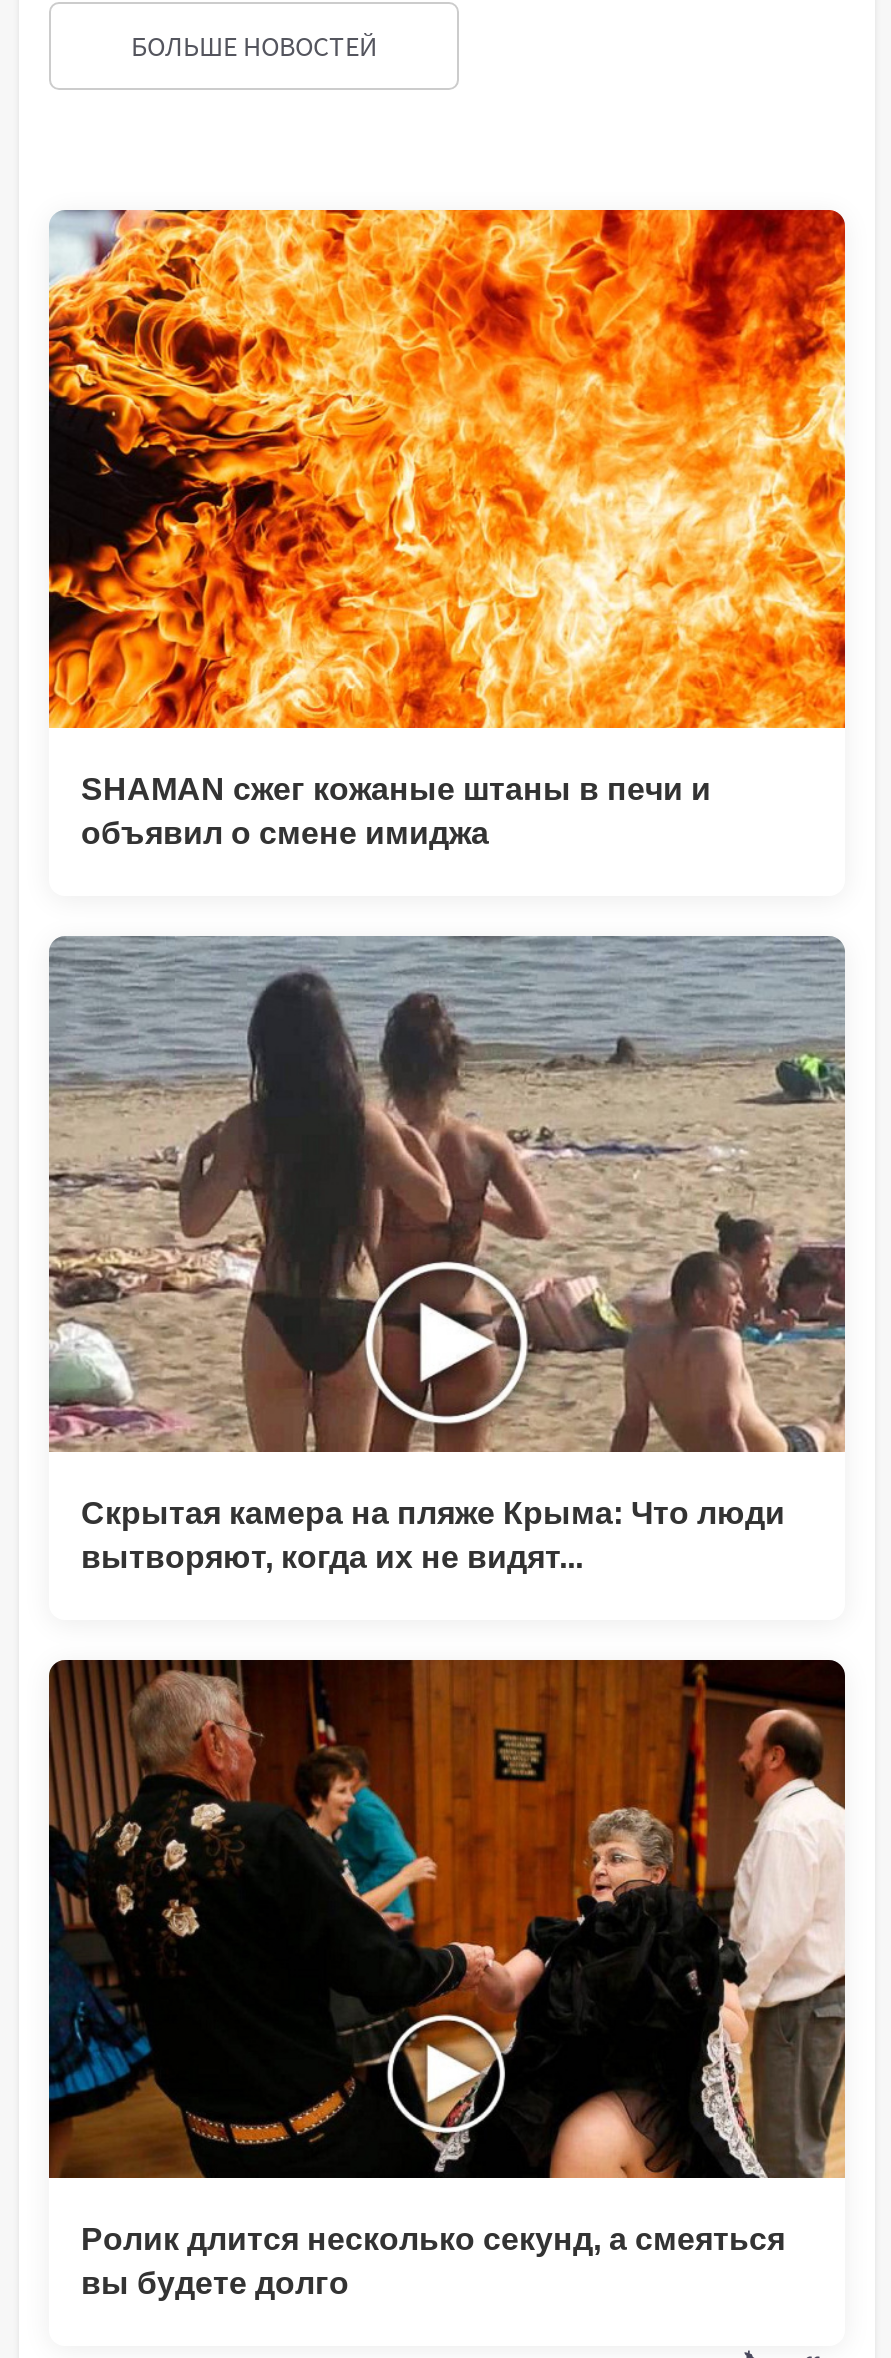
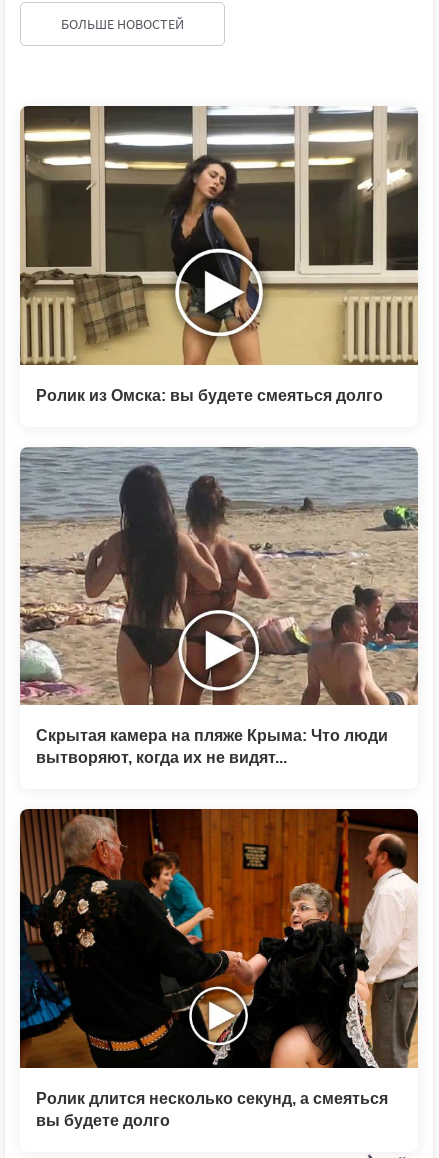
- [image]
- SHAMAN сжег кожаные штаны в печи и
- объявил о смене имиджа
+ [image]
+ Ролик из Омска: вы будете смеяться долго
